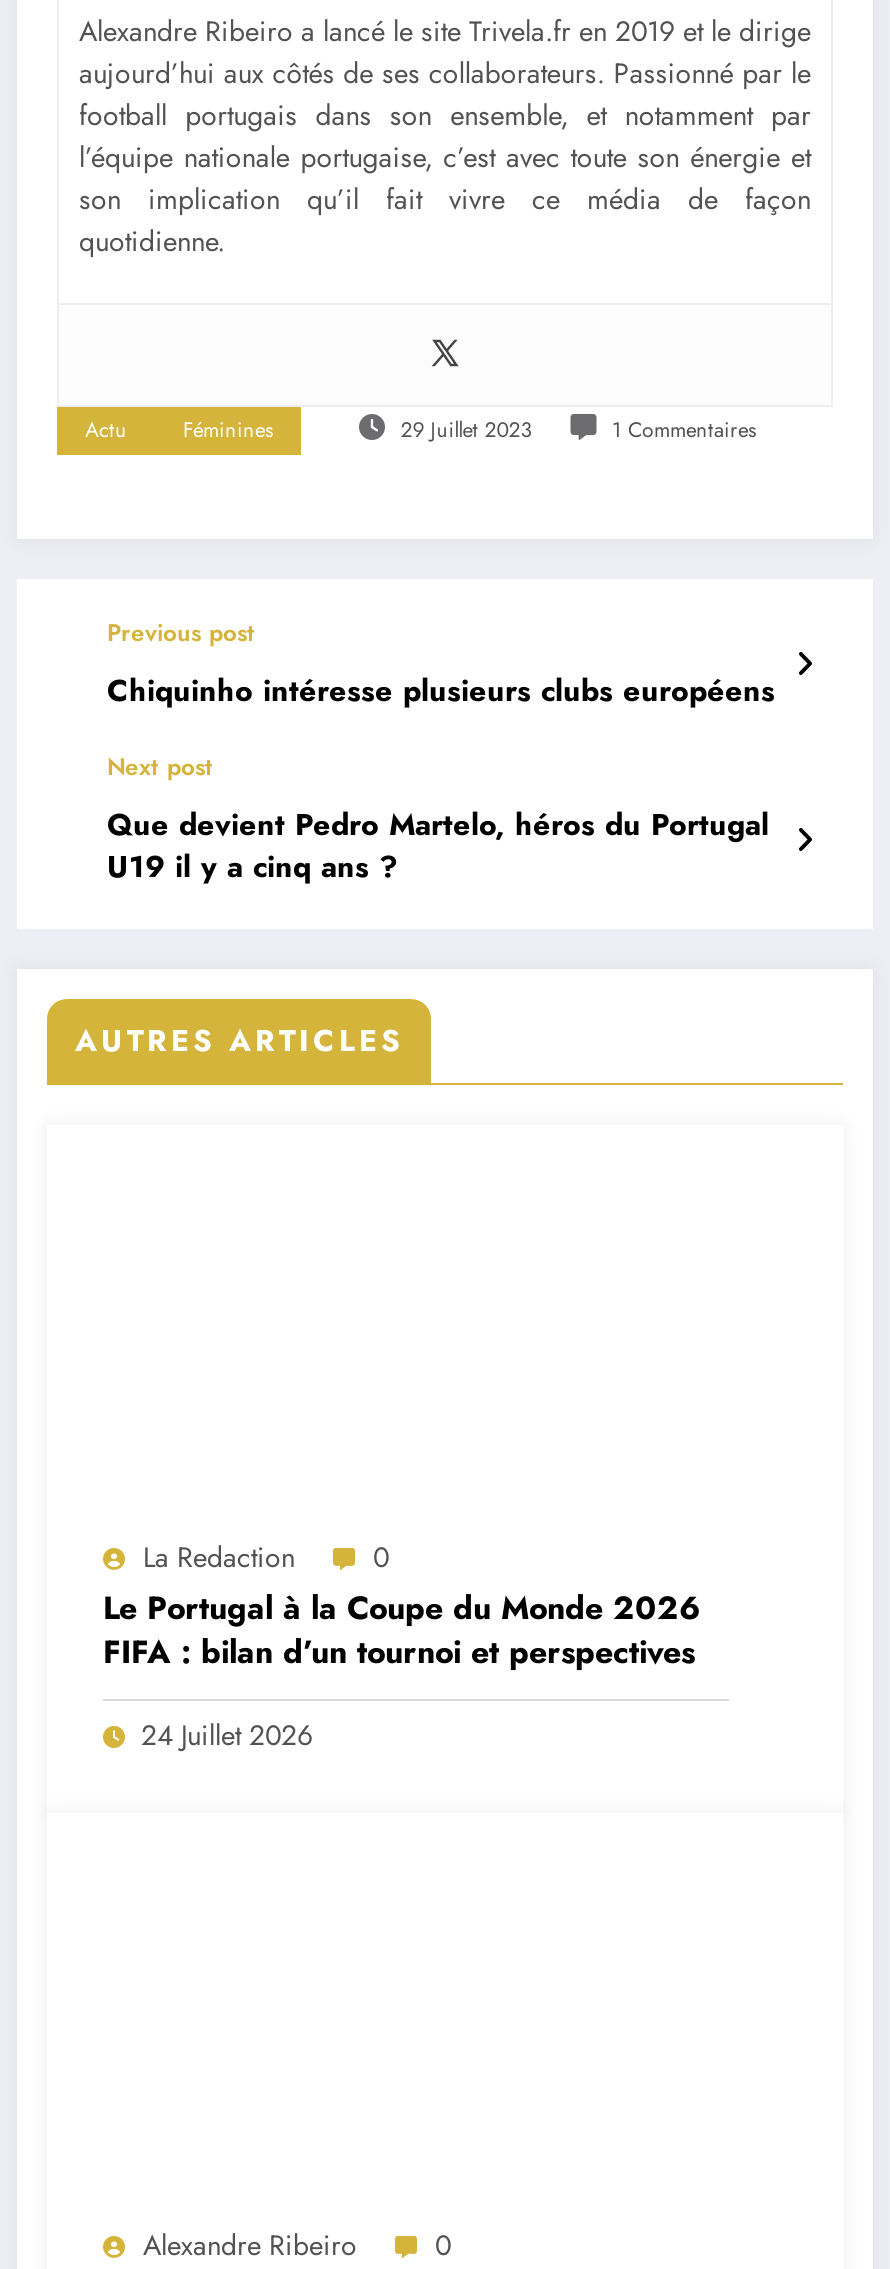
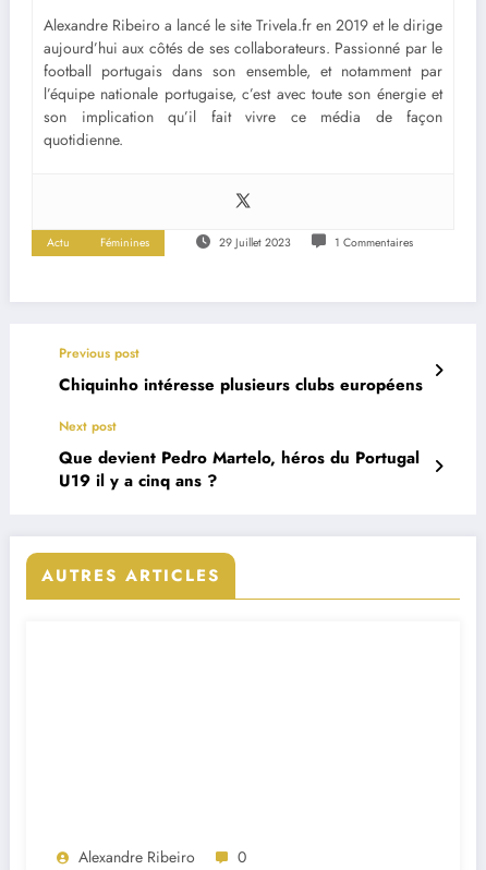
- La Redaction
- 0
- Le Portugal à la Coupe du Monde 2026
- FIFA : bilan d’un tournoi et perspectives
- 24 Juillet 2026
